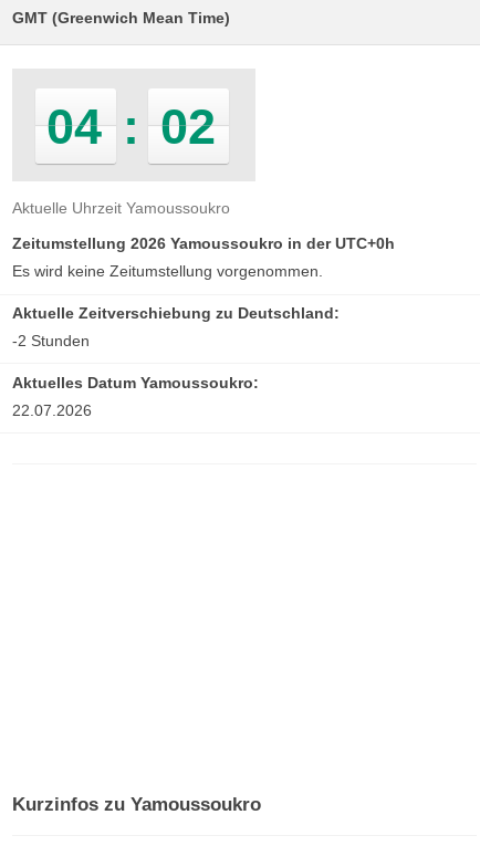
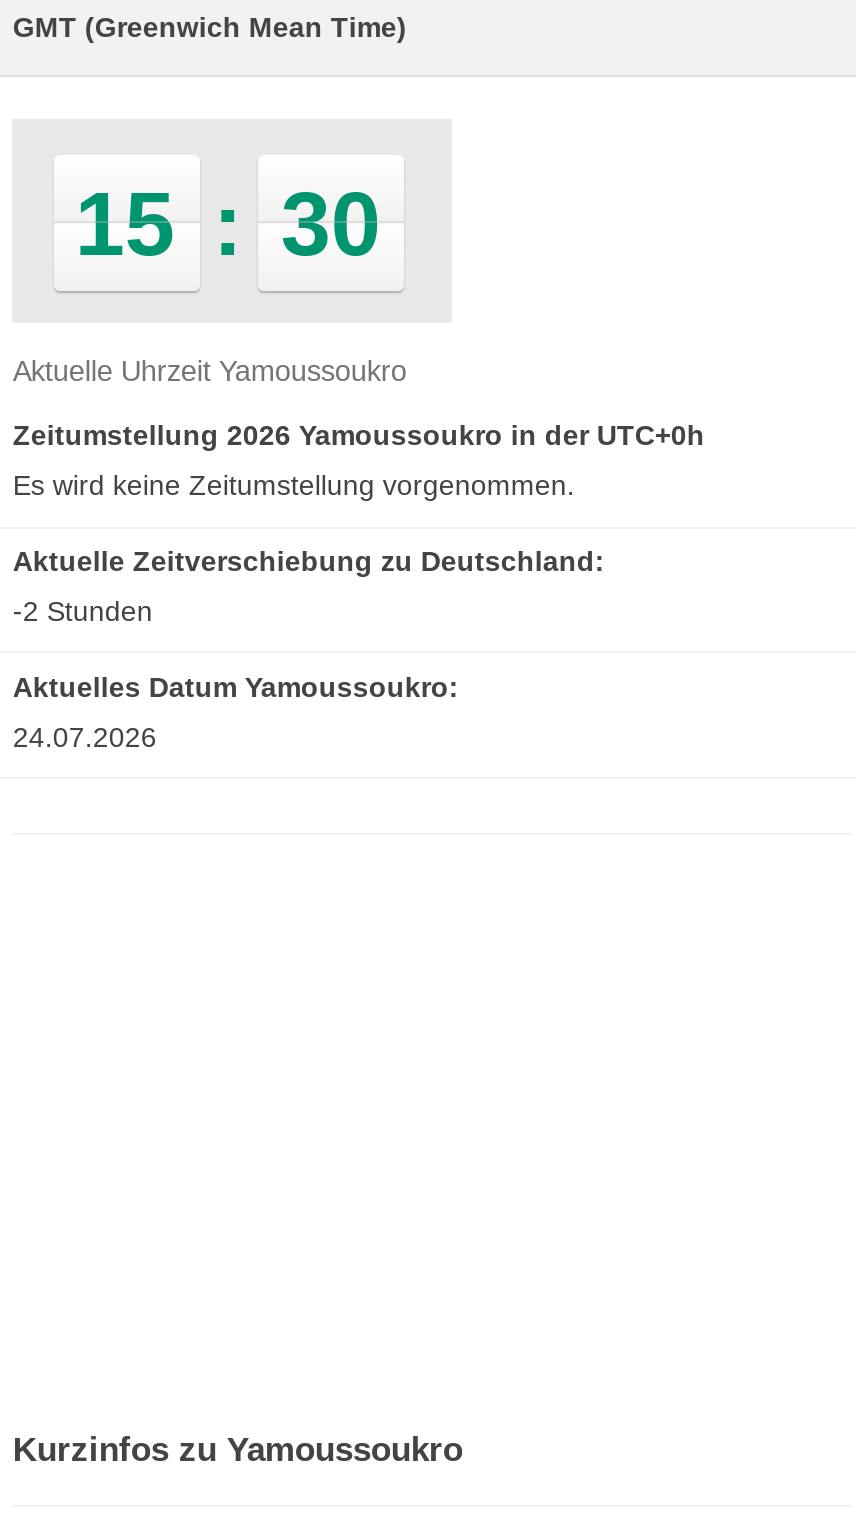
- 04 : 02
+ 15 : 30

- 22.07.2026
+ 24.07.2026
